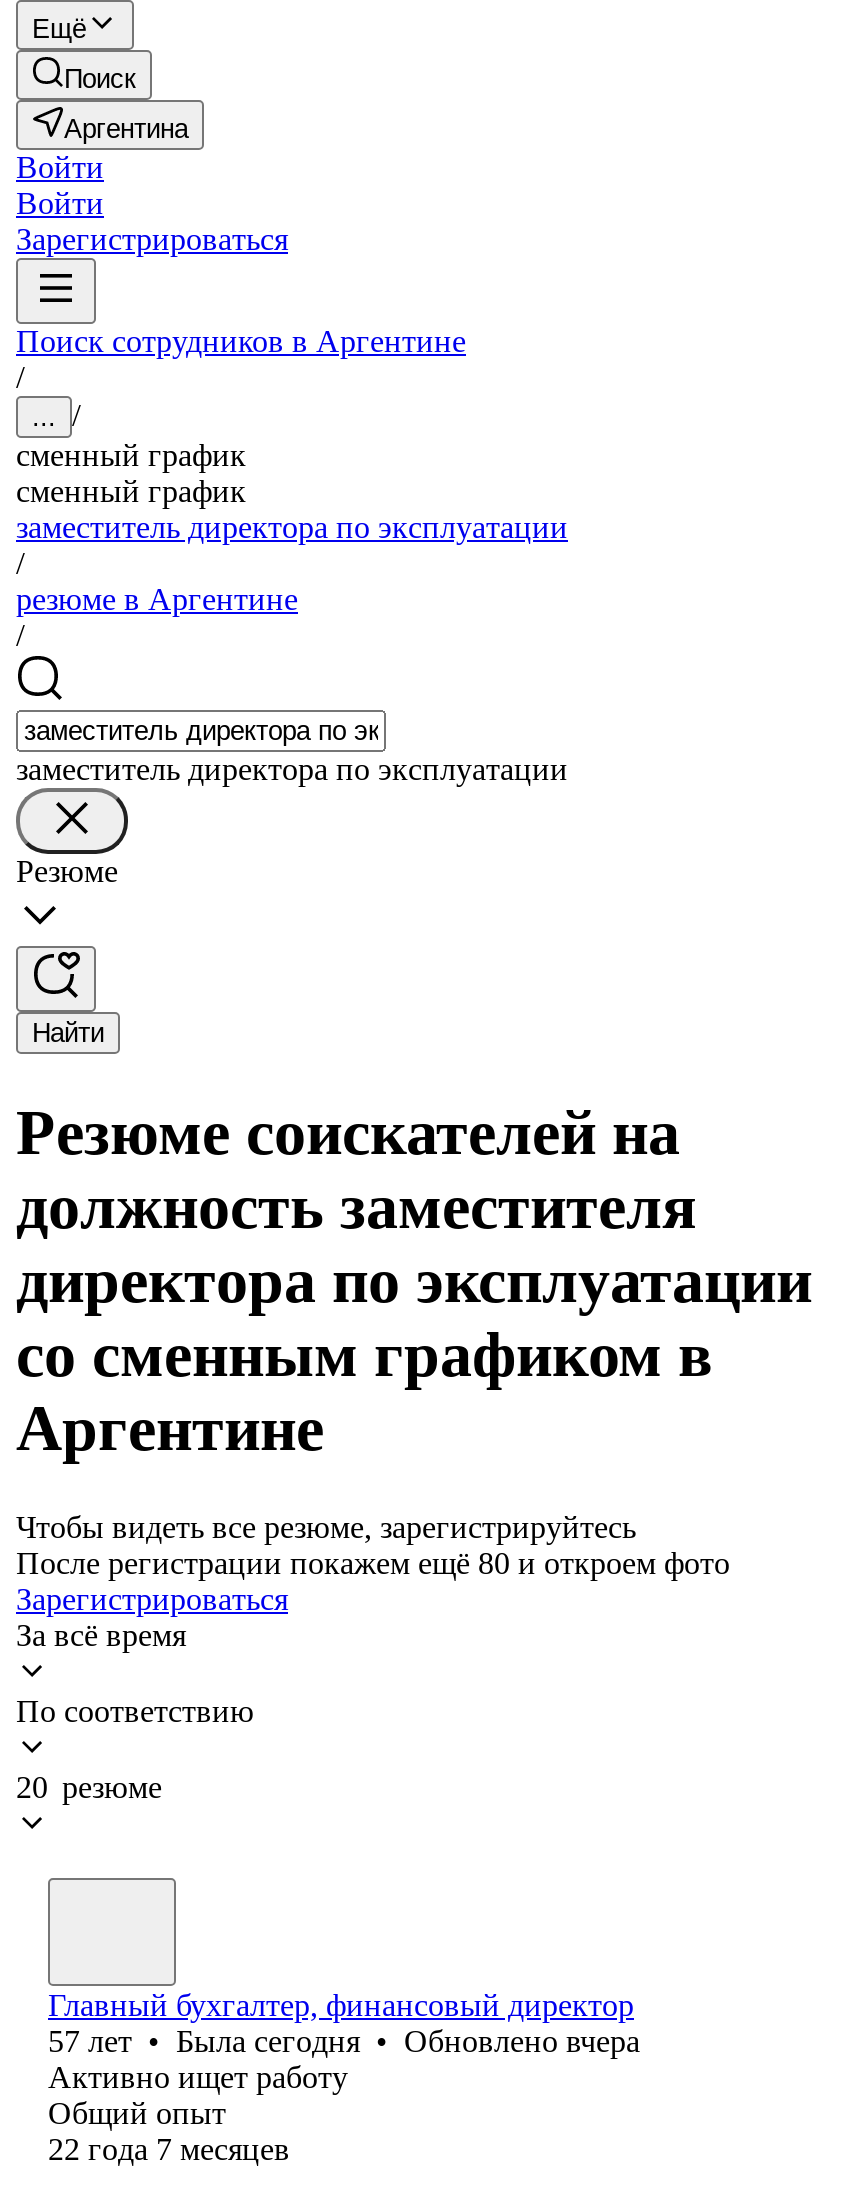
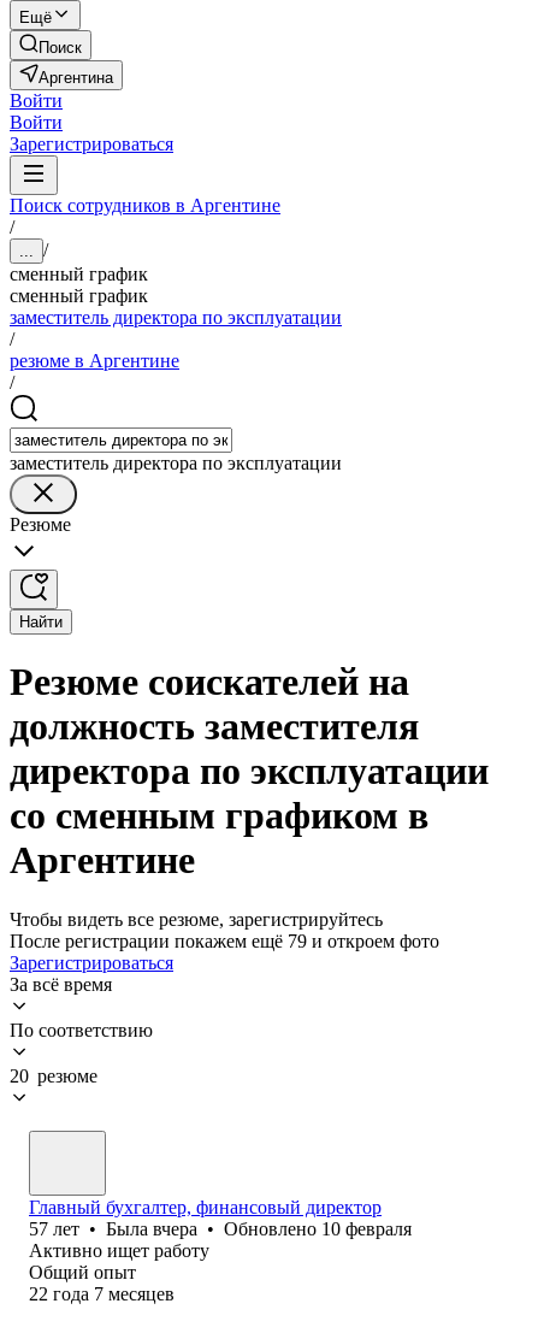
- После регистрации покажем ещё 80 и откроем фото
+ После регистрации покажем ещё 79 и откроем фото

- 57 лет • Была сегодня • Обновлено вчера
+ 57 лет • Была вчера • Обновлено 10 февраля
